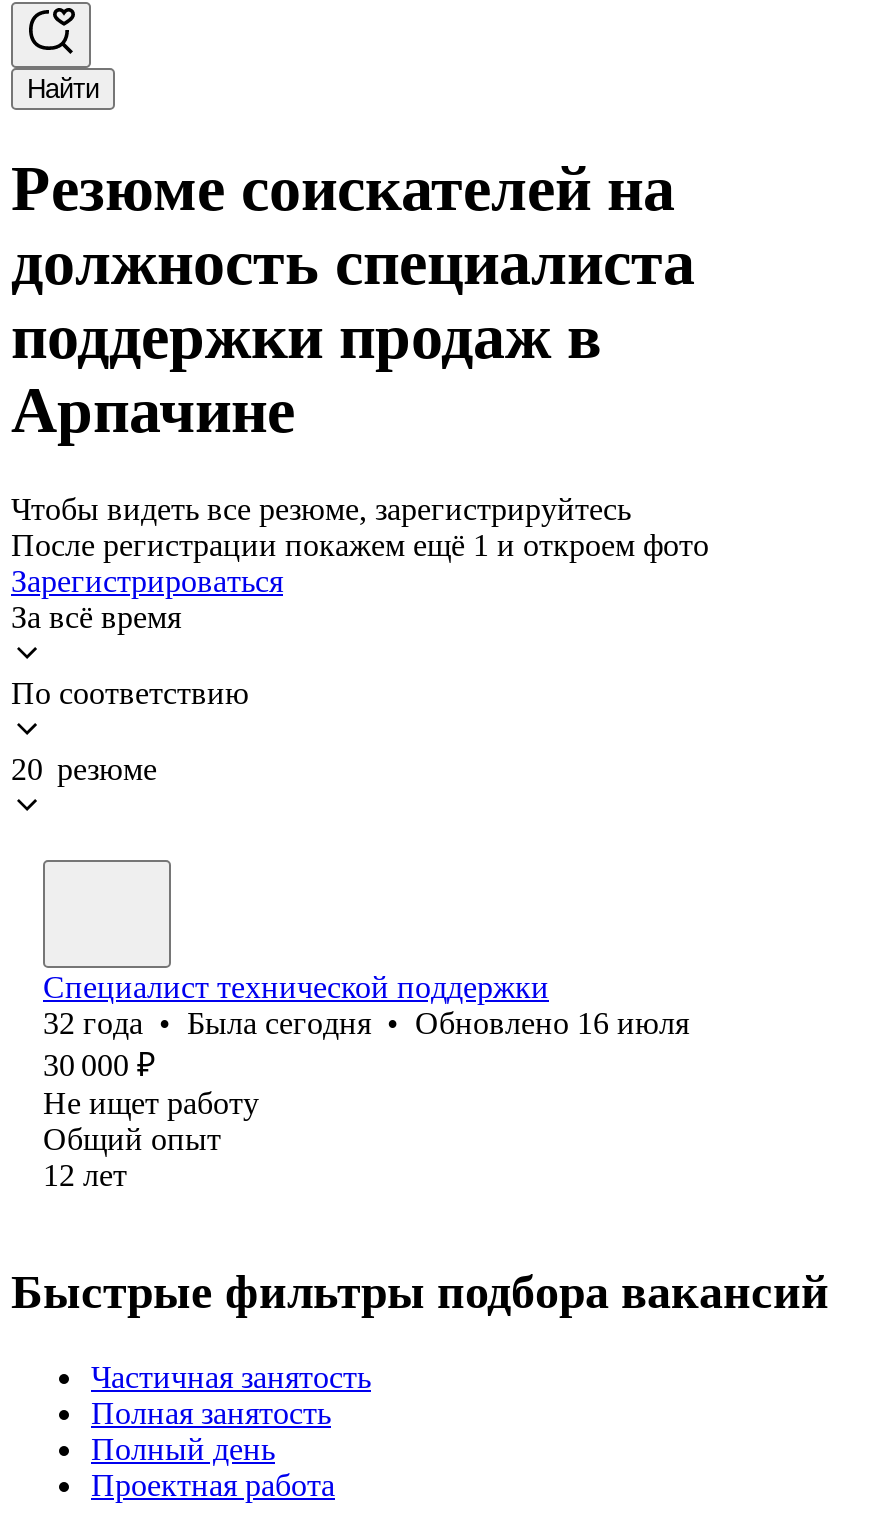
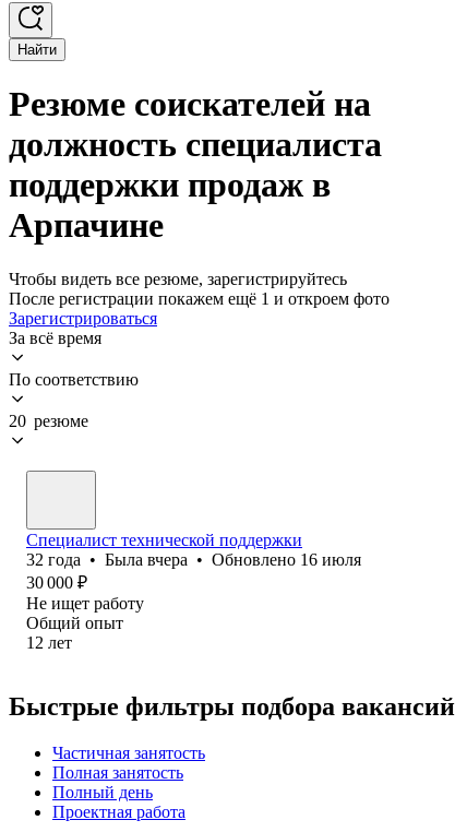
- 32 года • Была сегодня • Обновлено 16 июля
+ 32 года • Была вчера • Обновлено 16 июля
